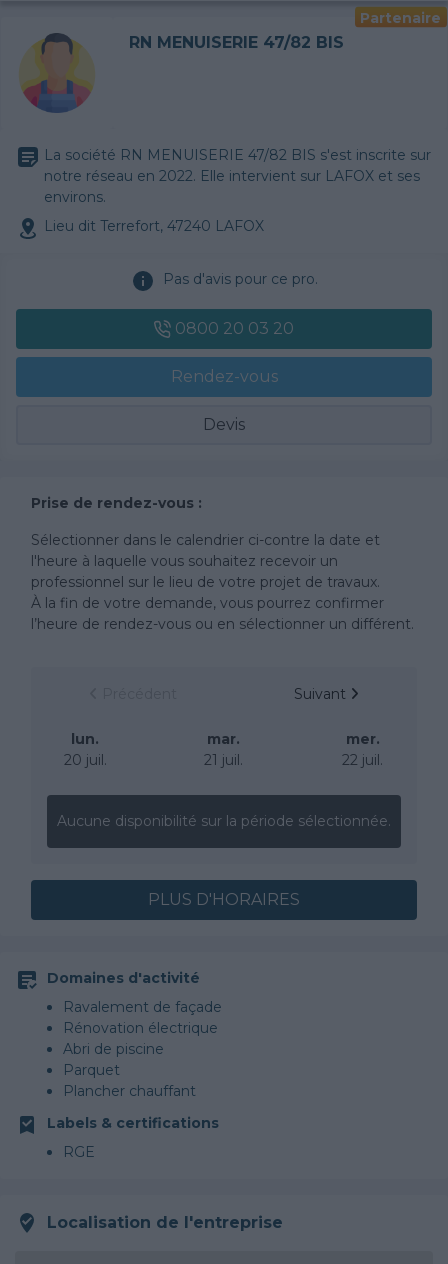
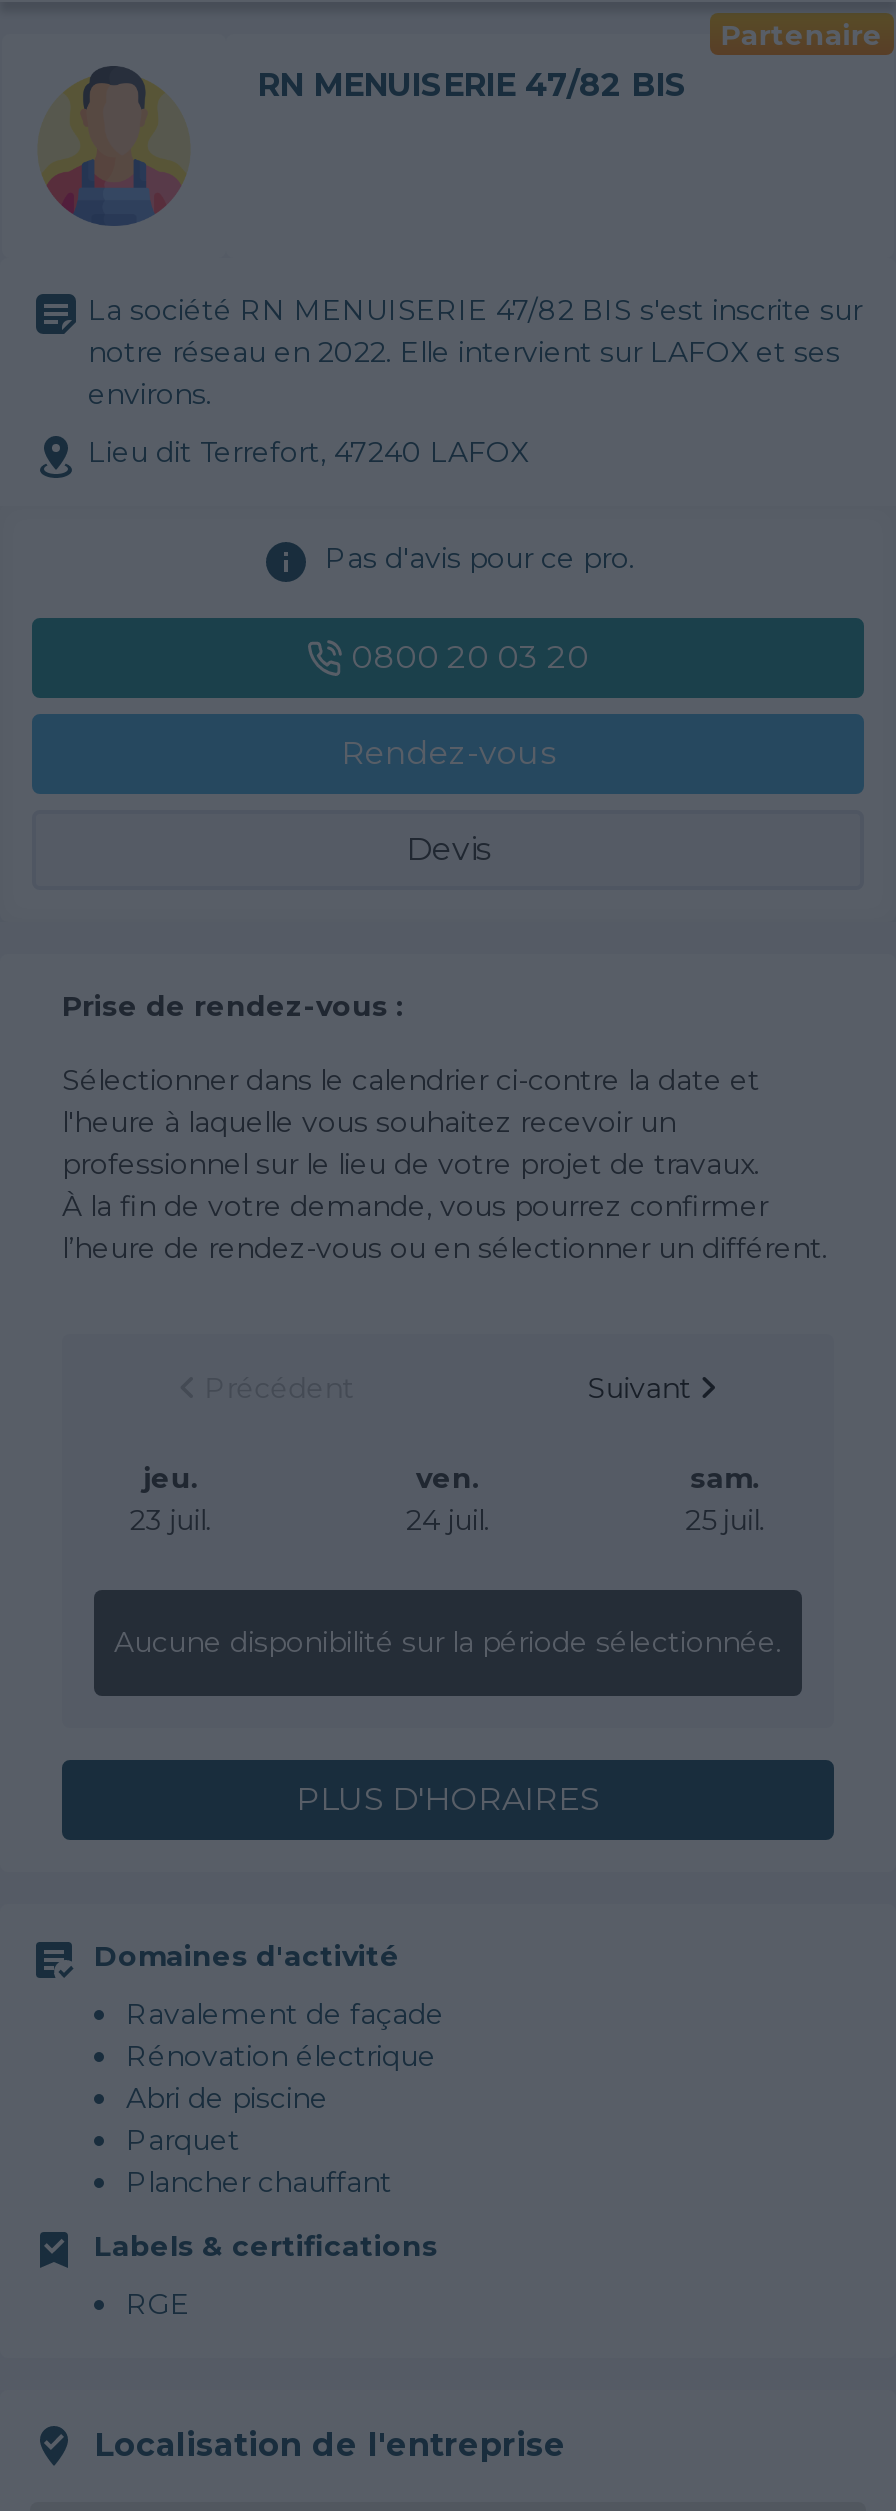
- lun.
- 20 juil.
+ jeu.
+ 23 juil.

- mar.
- 21 juil.
+ ven.
+ 24 juil.

- mer.
- 22 juil.
+ sam.
+ 25 juil.
